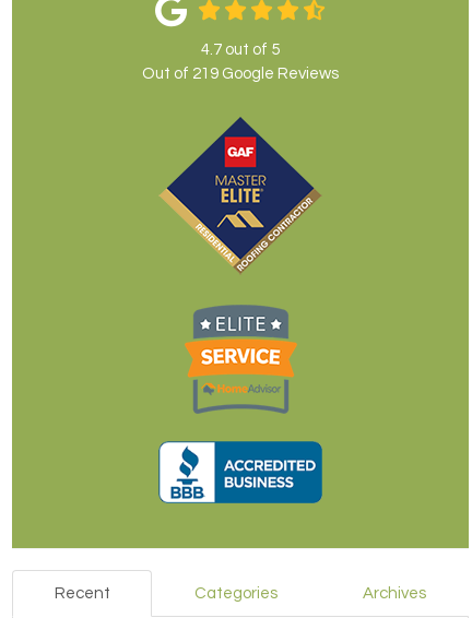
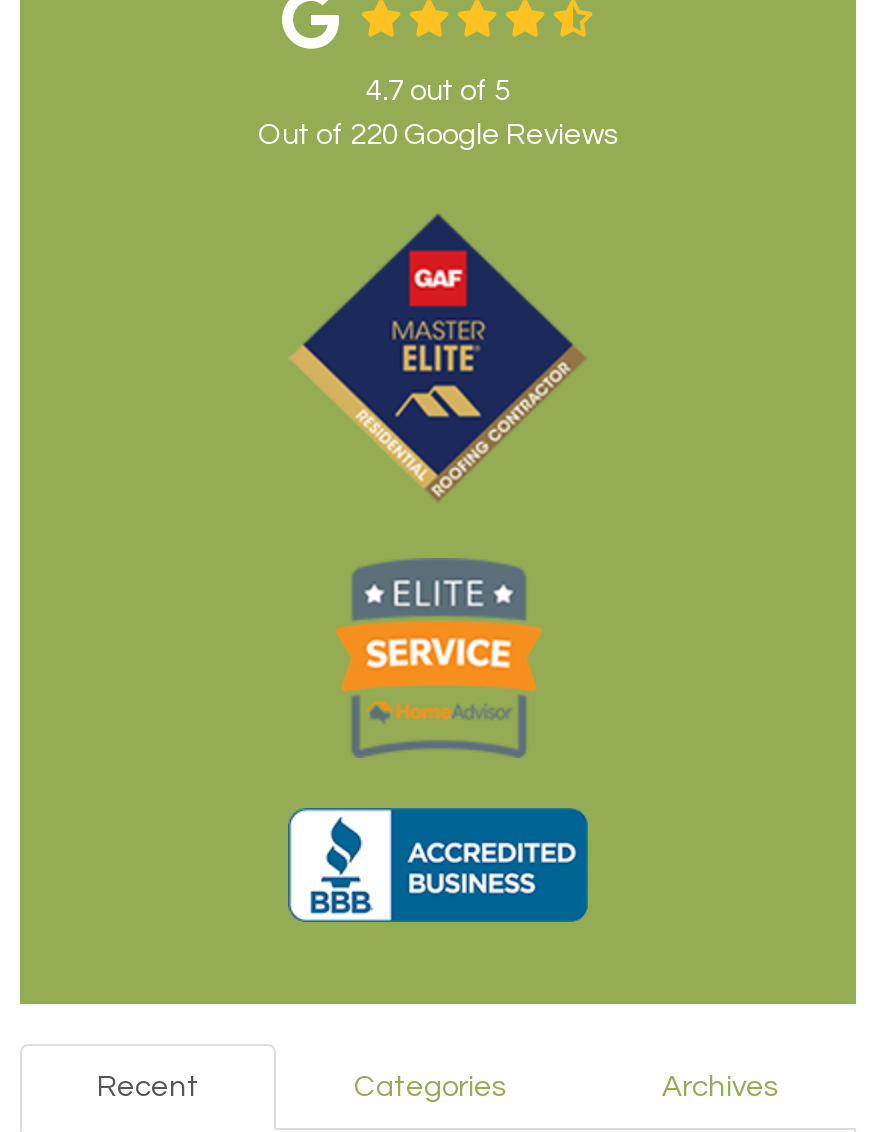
- Out of 219 Google Reviews
+ Out of 220 Google Reviews
